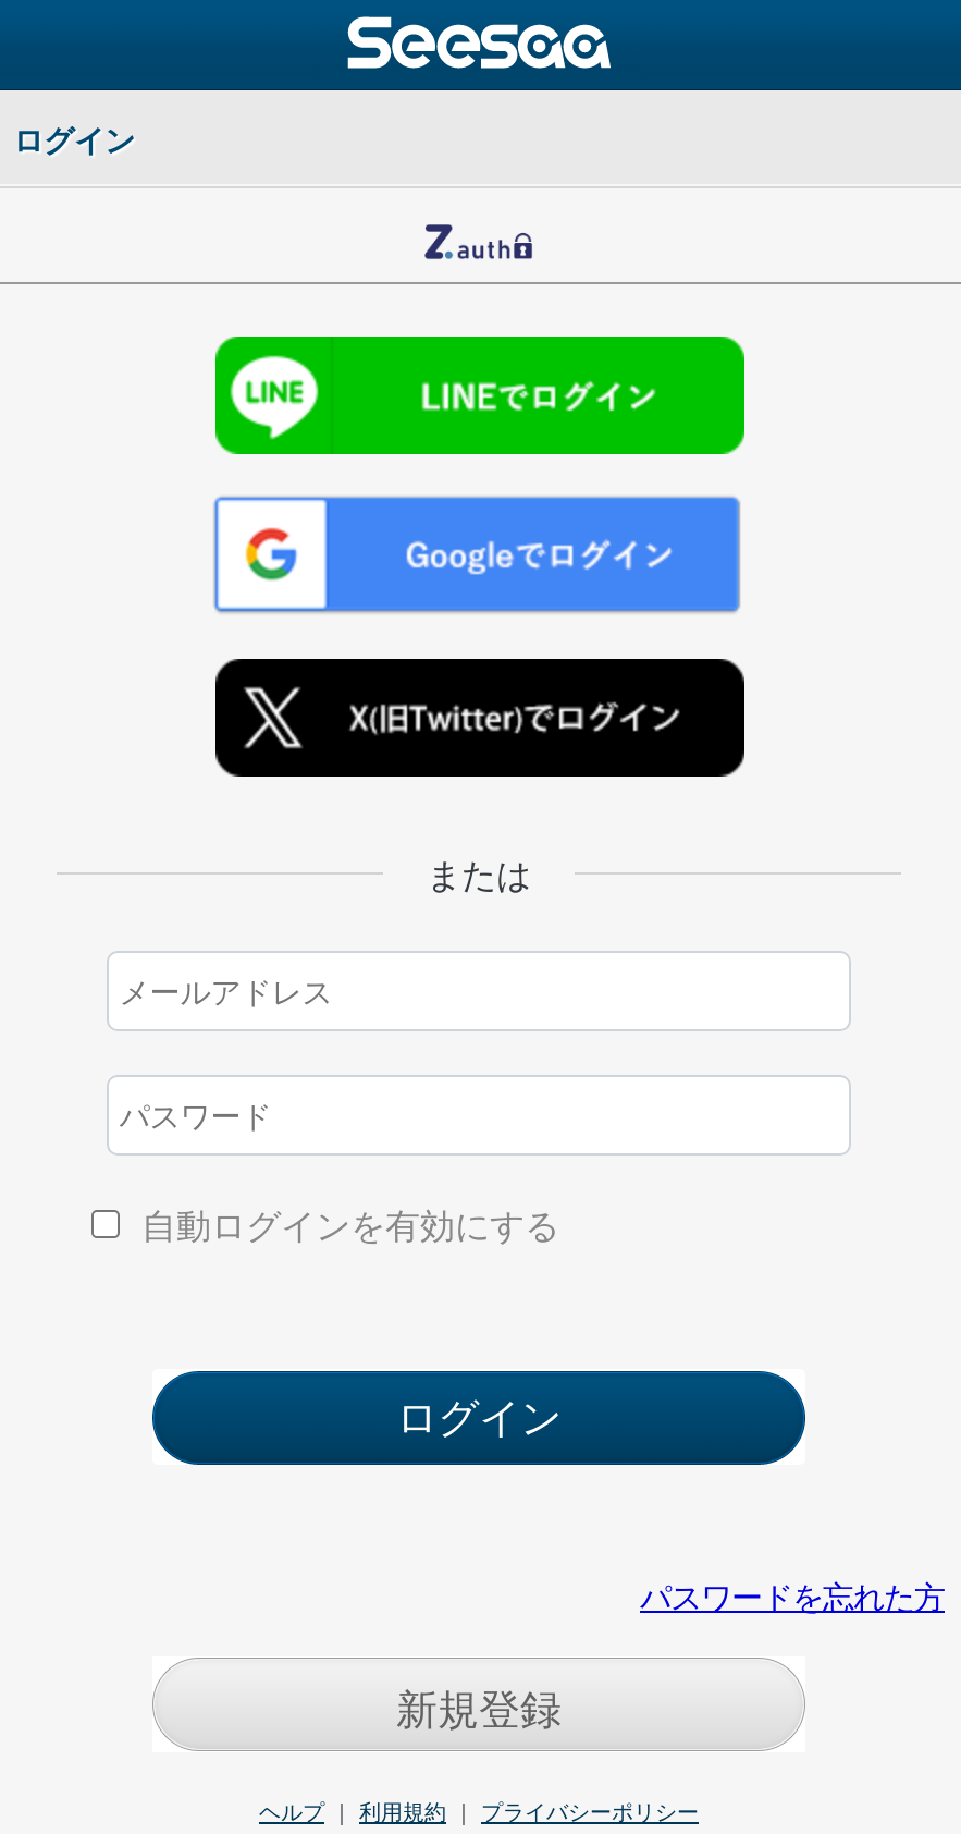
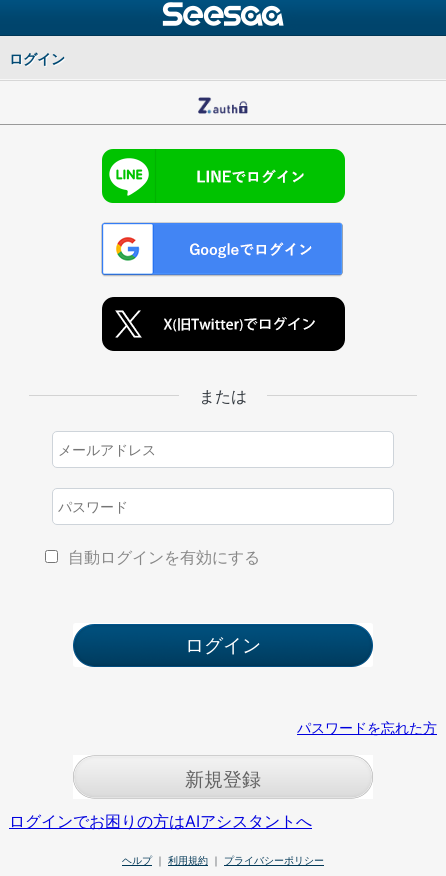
+ ログインでお困りの方はAIアシスタントへ
